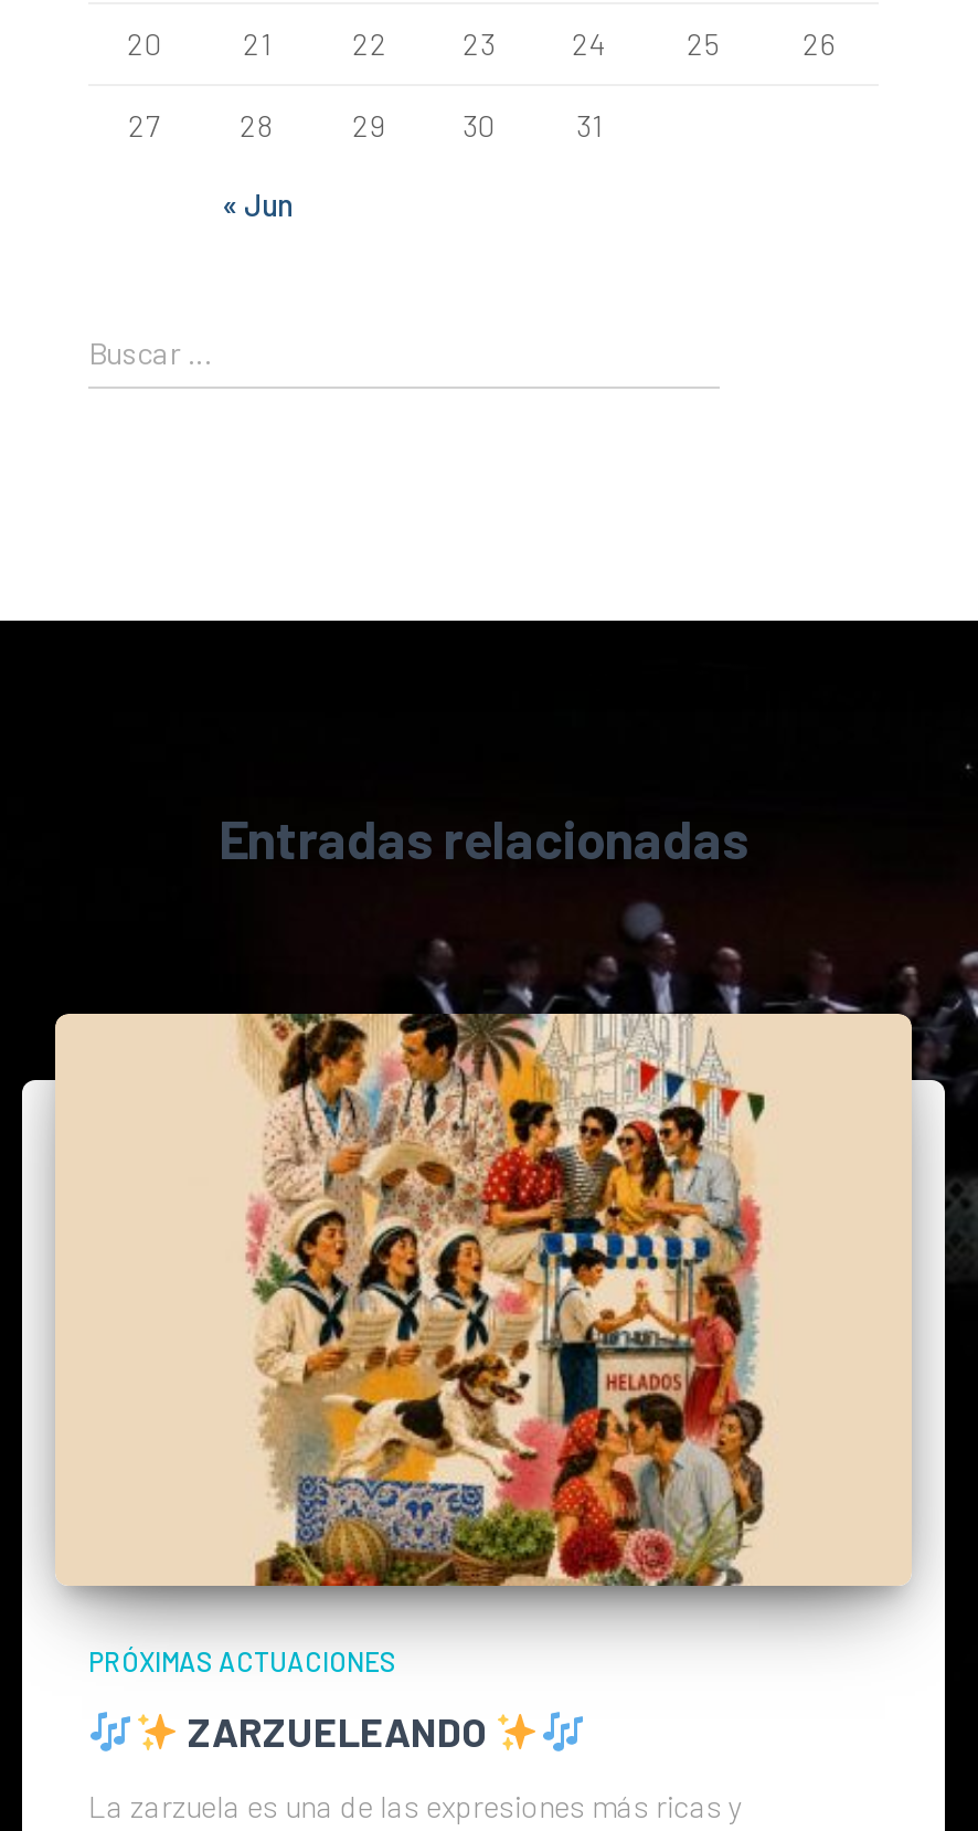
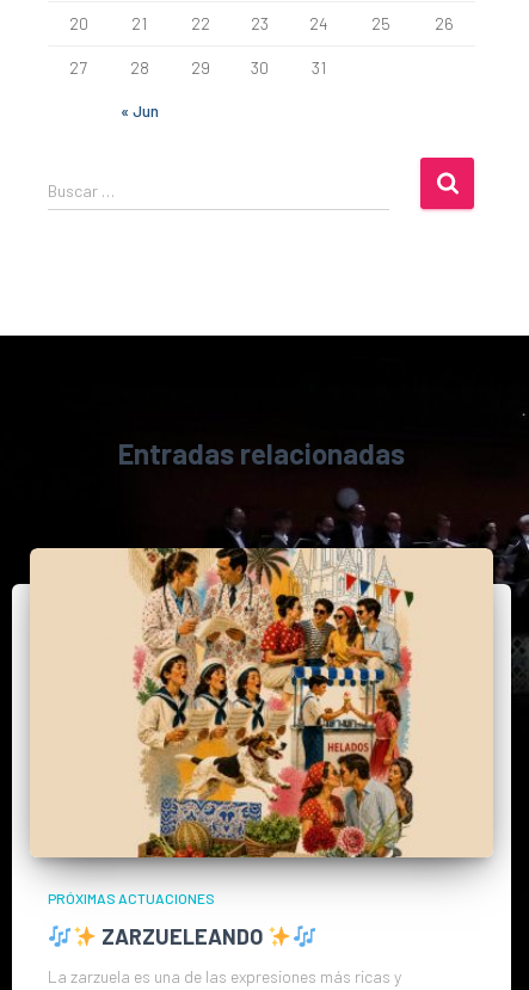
+ [image]
